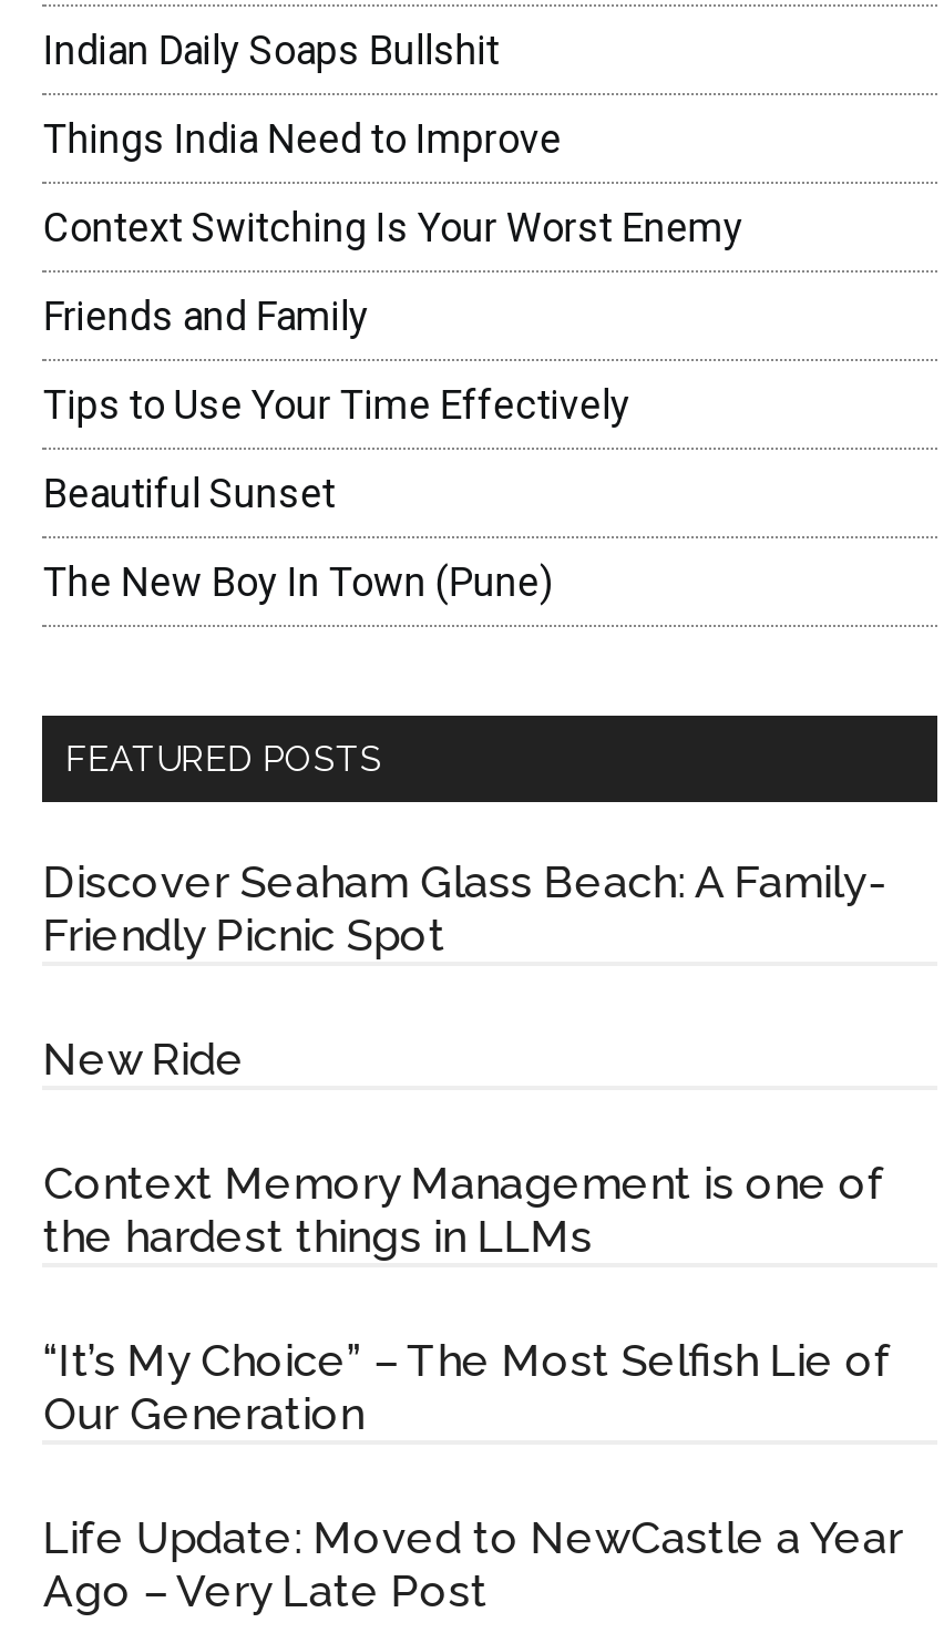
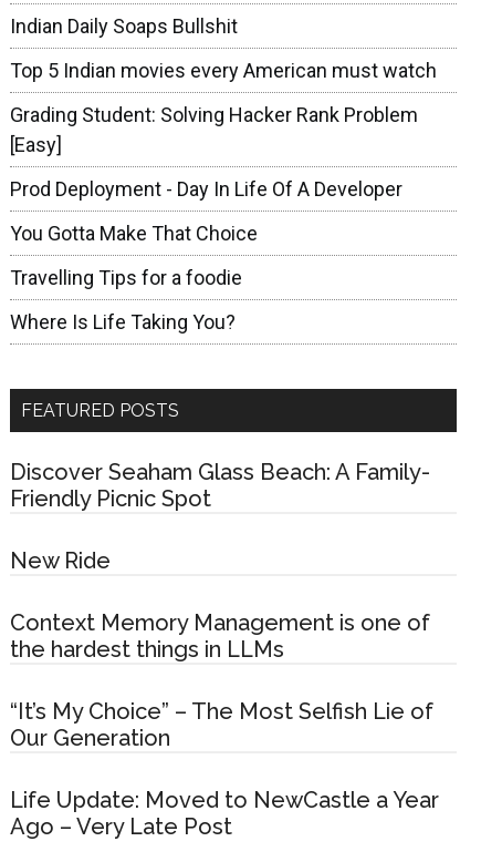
- Things India Need to Improve
+ Top 5 Indian movies every American must watch

- Context Switching Is Your Worst Enemy
+ Grading Student: Solving Hacker Rank Problem
+ [Easy]

- Friends and Family
+ Prod Deployment - Day In Life Of A Developer

- Tips to Use Your Time Effectively
+ You Gotta Make That Choice

- Beautiful Sunset
+ Travelling Tips for a foodie

- The New Boy In Town (Pune)
+ Where Is Life Taking You?
